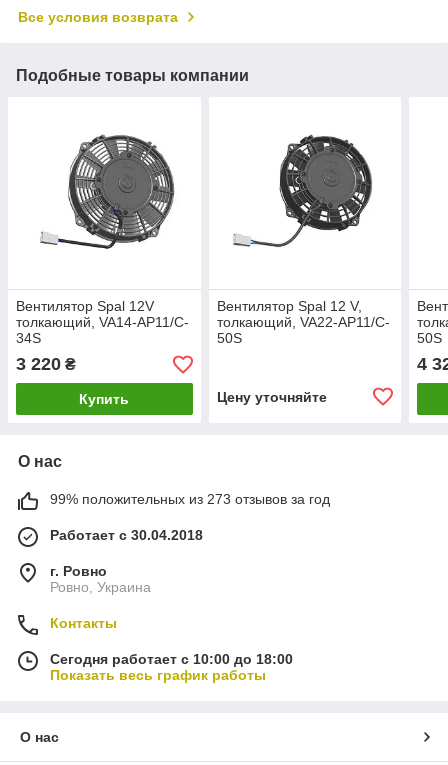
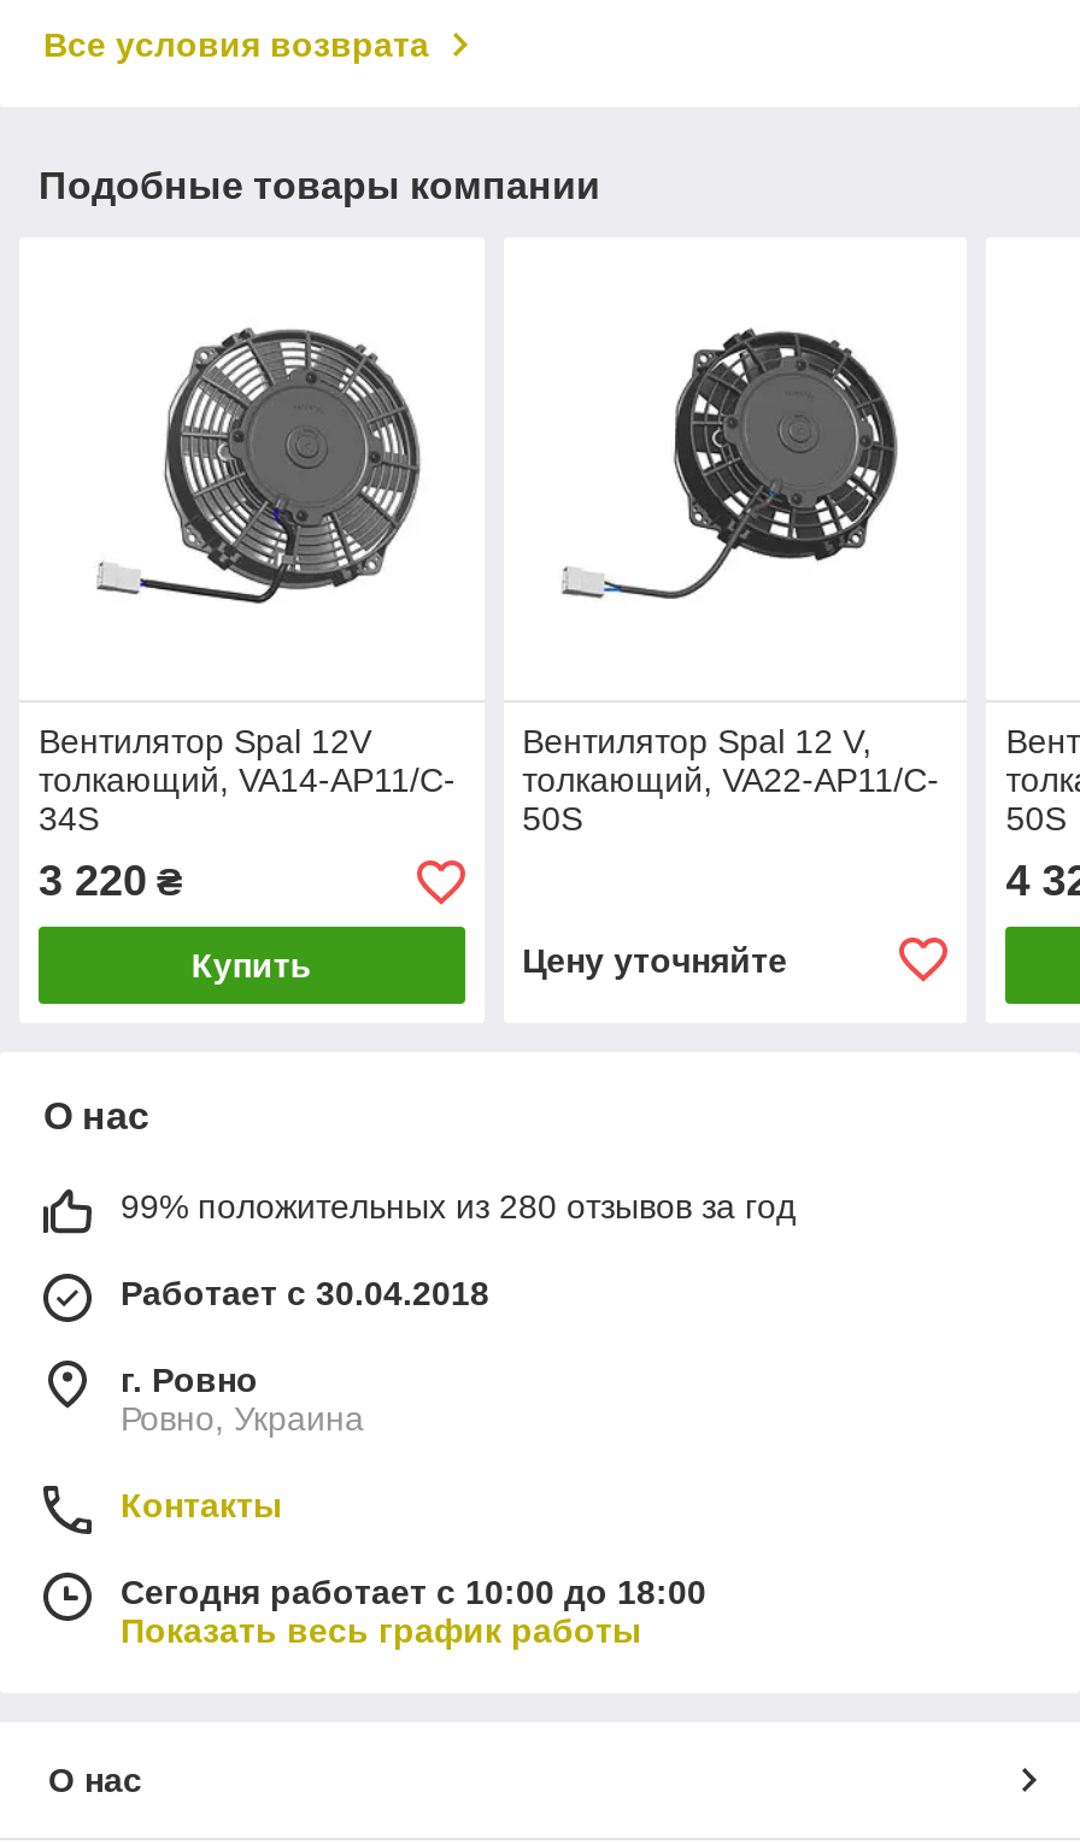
- 99% положительных из 273 отзывов за год
+ 99% положительных из 280 отзывов за год
